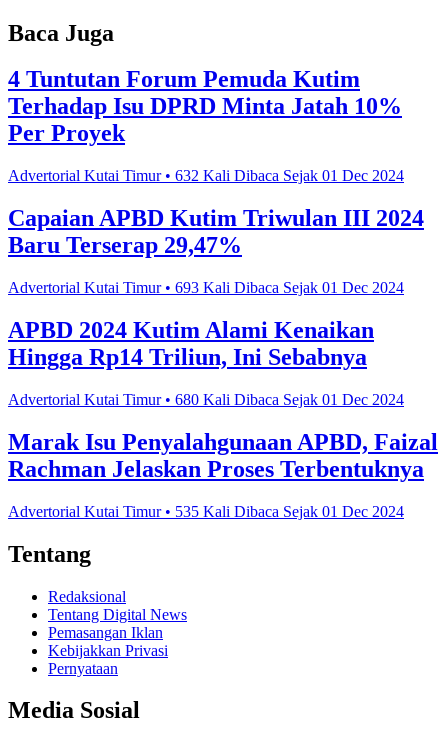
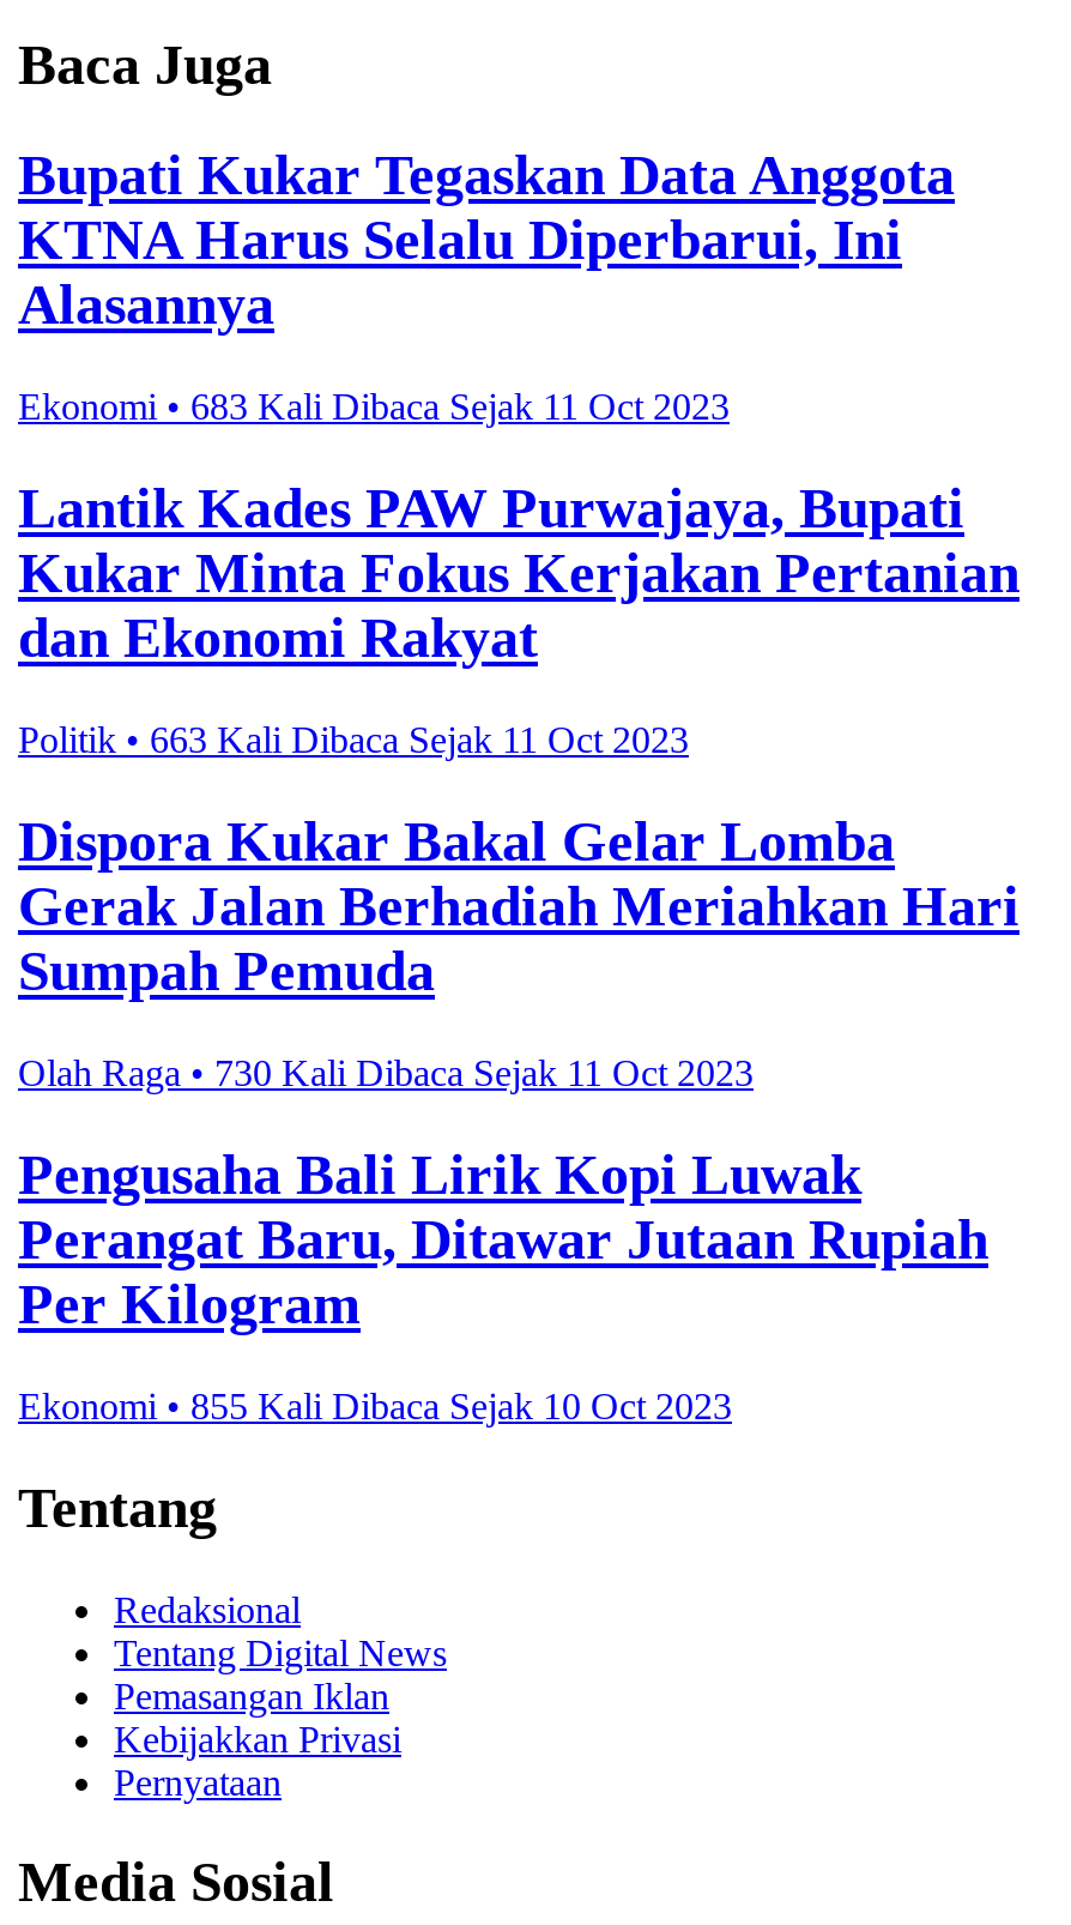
- 4 Tuntutan Forum Pemuda Kutim
- Terhadap Isu DPRD Minta Jatah 10%
- Per Proyek
+ Bupati Kukar Tegaskan Data Anggota
+ KTNA Harus Selalu Diperbarui, Ini
+ Alasannya

- Advertorial Kutai Timur • 632 Kali Dibaca Sejak 01 Dec 2024
+ Ekonomi • 683 Kali Dibaca Sejak 11 Oct 2023

- Capaian APBD Kutim Triwulan III 2024
- Baru Terserap 29,47%
+ Lantik Kades PAW Purwajaya, Bupati
+ Kukar Minta Fokus Kerjakan Pertanian
+ dan Ekonomi Rakyat

- Advertorial Kutai Timur • 693 Kali Dibaca Sejak 01 Dec 2024
+ Politik • 663 Kali Dibaca Sejak 11 Oct 2023

- APBD 2024 Kutim Alami Kenaikan
- Hingga Rp14 Triliun, Ini Sebabnya
+ Dispora Kukar Bakal Gelar Lomba
+ Gerak Jalan Berhadiah Meriahkan Hari
+ Sumpah Pemuda

- Advertorial Kutai Timur • 680 Kali Dibaca Sejak 01 Dec 2024
+ Olah Raga • 730 Kali Dibaca Sejak 11 Oct 2023

- Marak Isu Penyalahgunaan APBD, Faizal
- Rachman Jelaskan Proses Terbentuknya
+ Pengusaha Bali Lirik Kopi Luwak
+ Perangat Baru, Ditawar Jutaan Rupiah
+ Per Kilogram

- Advertorial Kutai Timur • 535 Kali Dibaca Sejak 01 Dec 2024
+ Ekonomi • 855 Kali Dibaca Sejak 10 Oct 2023
